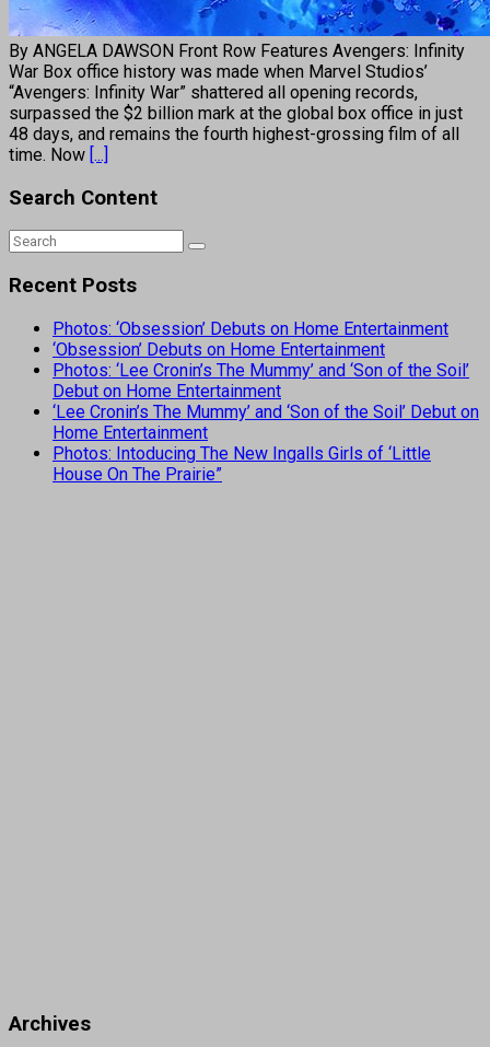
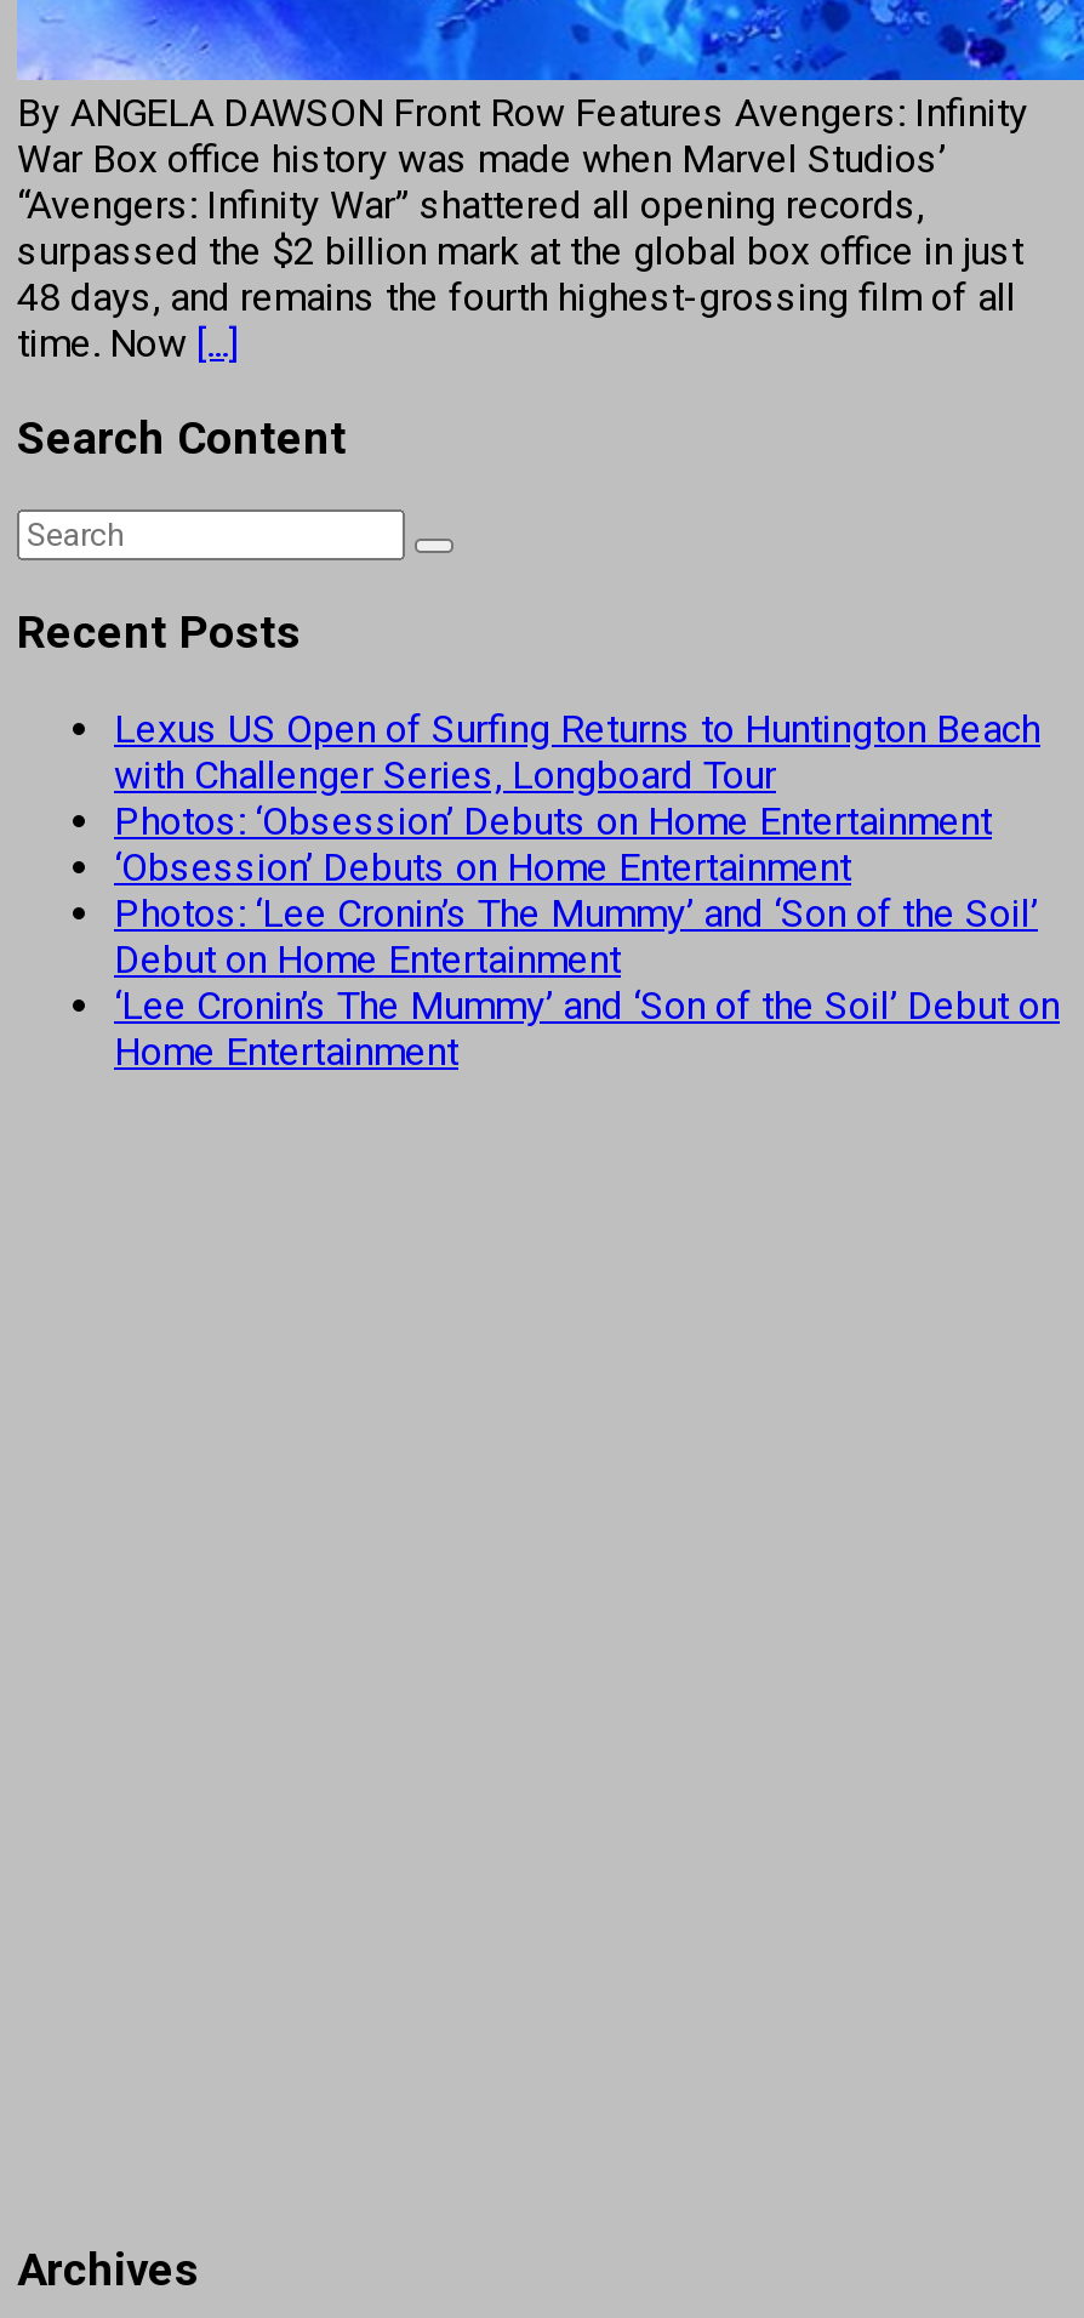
+ Lexus US Open of Surfing Returns to Huntington Beach
+ with Challenger Series, Longboard Tour

moved down: Photos: ‘Obsession’ Debuts on Home Entertainment | ‘Obsession’ Debuts on Home Entertainment | Photos: ‘Lee Cronin’s The Mummy’ and ‘Son of the Soil’ | Debut on Home Entertainment | ‘Lee Cronin’s The Mummy’ and ‘Son of the Soil’ Debut on | Home Entertainment

- Photos: Intoducing The New Ingalls Girls of ‘Little
- House On The Prairie”
